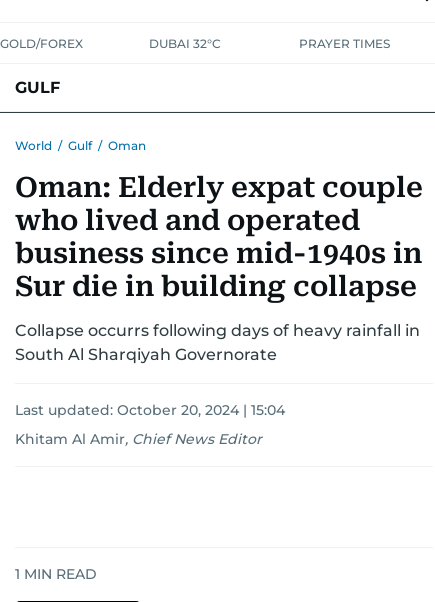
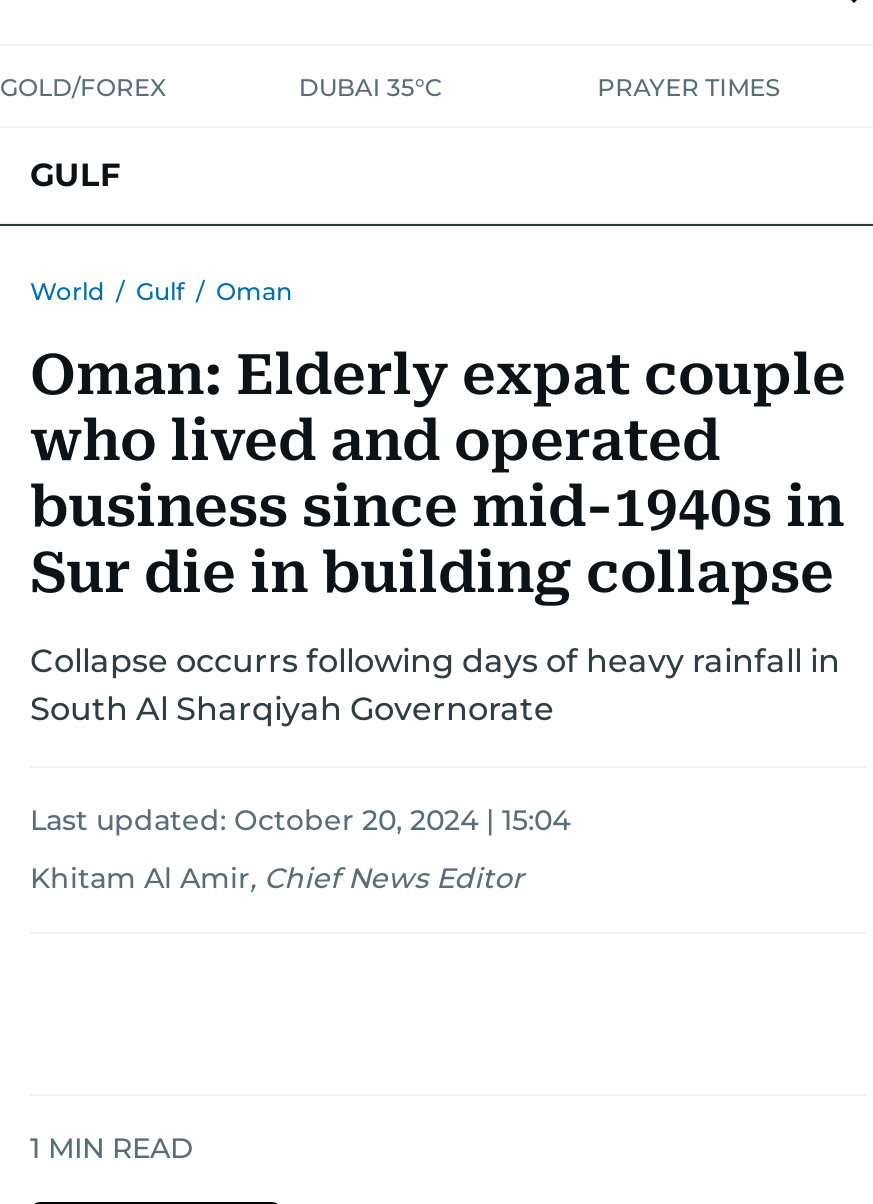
- DUBAI 32°C
+ DUBAI 35°C
